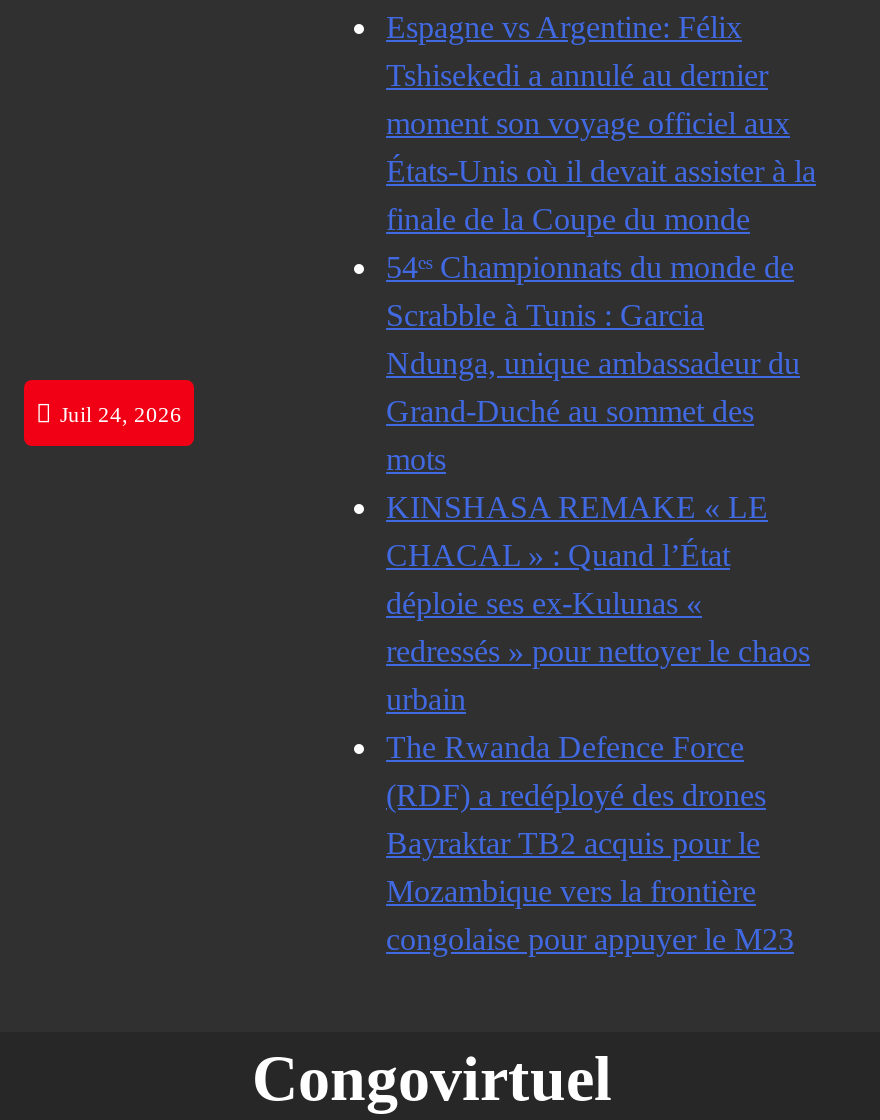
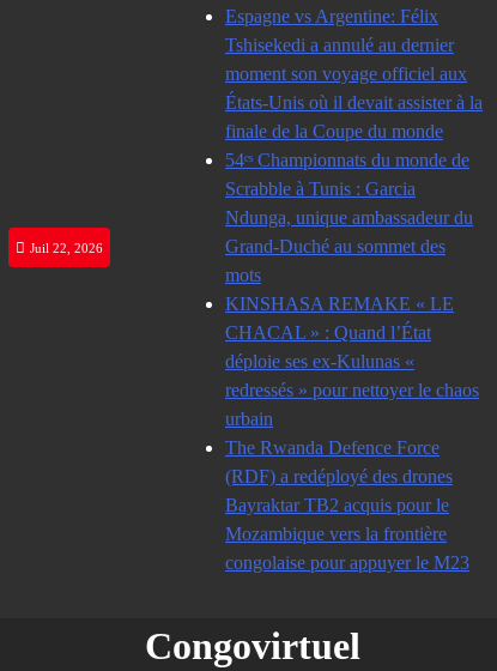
- Juil 24, 2026
+ Juil 22, 2026
